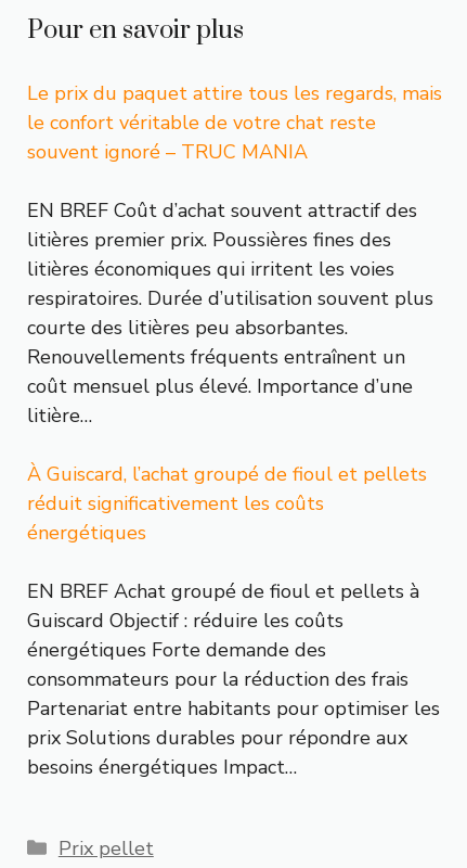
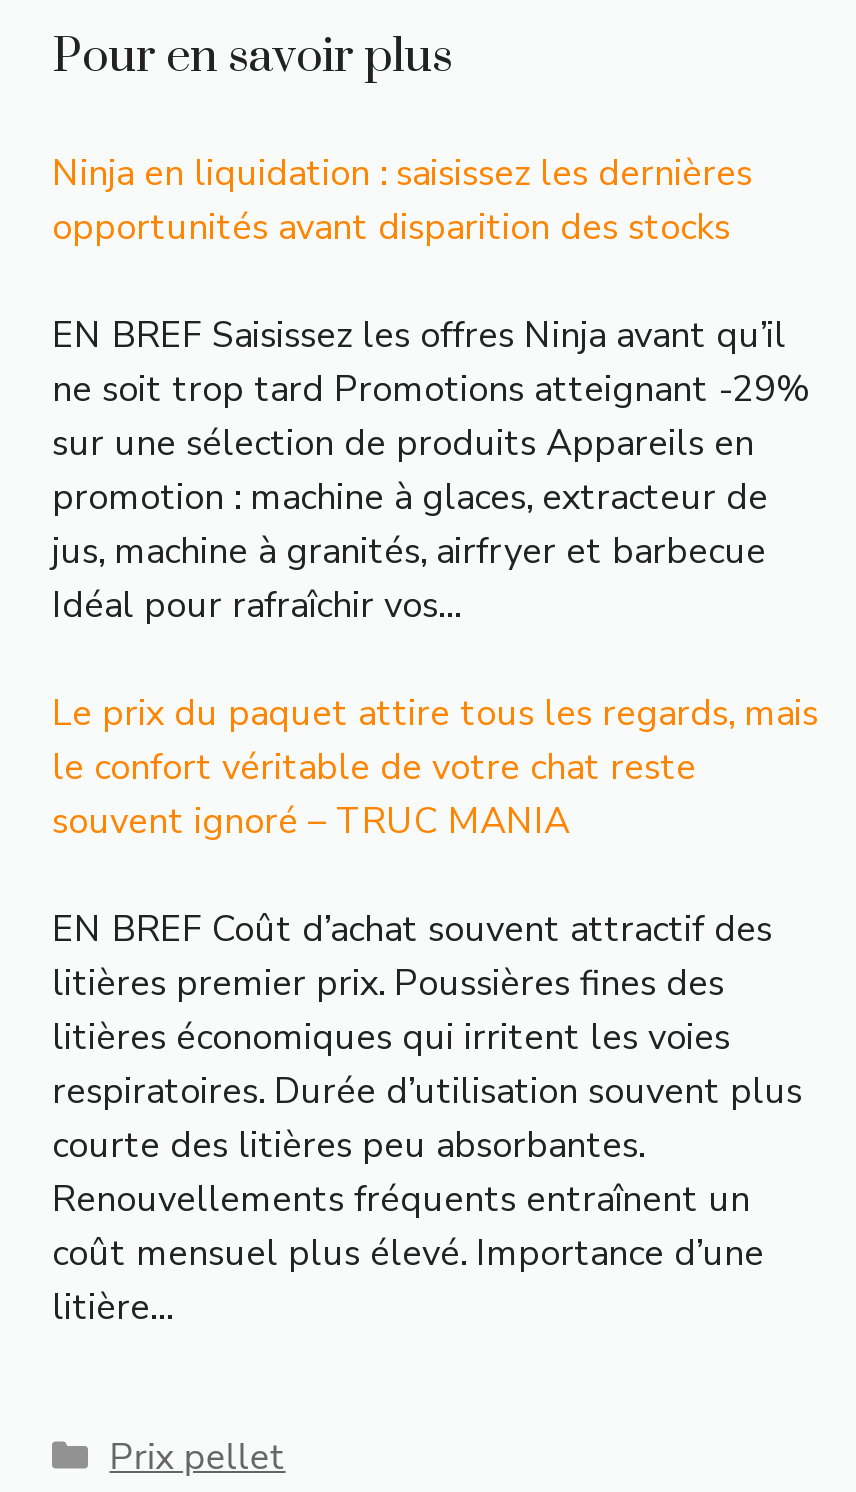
+ Ninja en liquidation : saisissez les dernières
+ opportunités avant disparition des stocks
+ EN BREF Saisissez les offres Ninja avant qu’il
+ ne soit trop tard Promotions atteignant -29%
+ sur une sélection de produits Appareils en
+ promotion : machine à glaces, extracteur de
+ jus, machine à granités, airfryer et barbecue
+ Idéal pour rafraîchir vos…

moved down: Le prix du paquet attire tous les regards, mais | le confort véritable de votre chat reste | souvent ignoré – TRUC MANIA | ... | coût mensuel plus élevé. Importance d’une | litière…

- À Guiscard, l’achat groupé de fioul et pellets
- réduit significativement les coûts
- énergétiques
- EN BREF Achat groupé de fioul et pellets à
- Guiscard Objectif : réduire les coûts
- énergétiques Forte demande des
- consommateurs pour la réduction des frais
- Partenariat entre habitants pour optimiser les
- prix Solutions durables pour répondre aux
- besoins énergétiques Impact…
